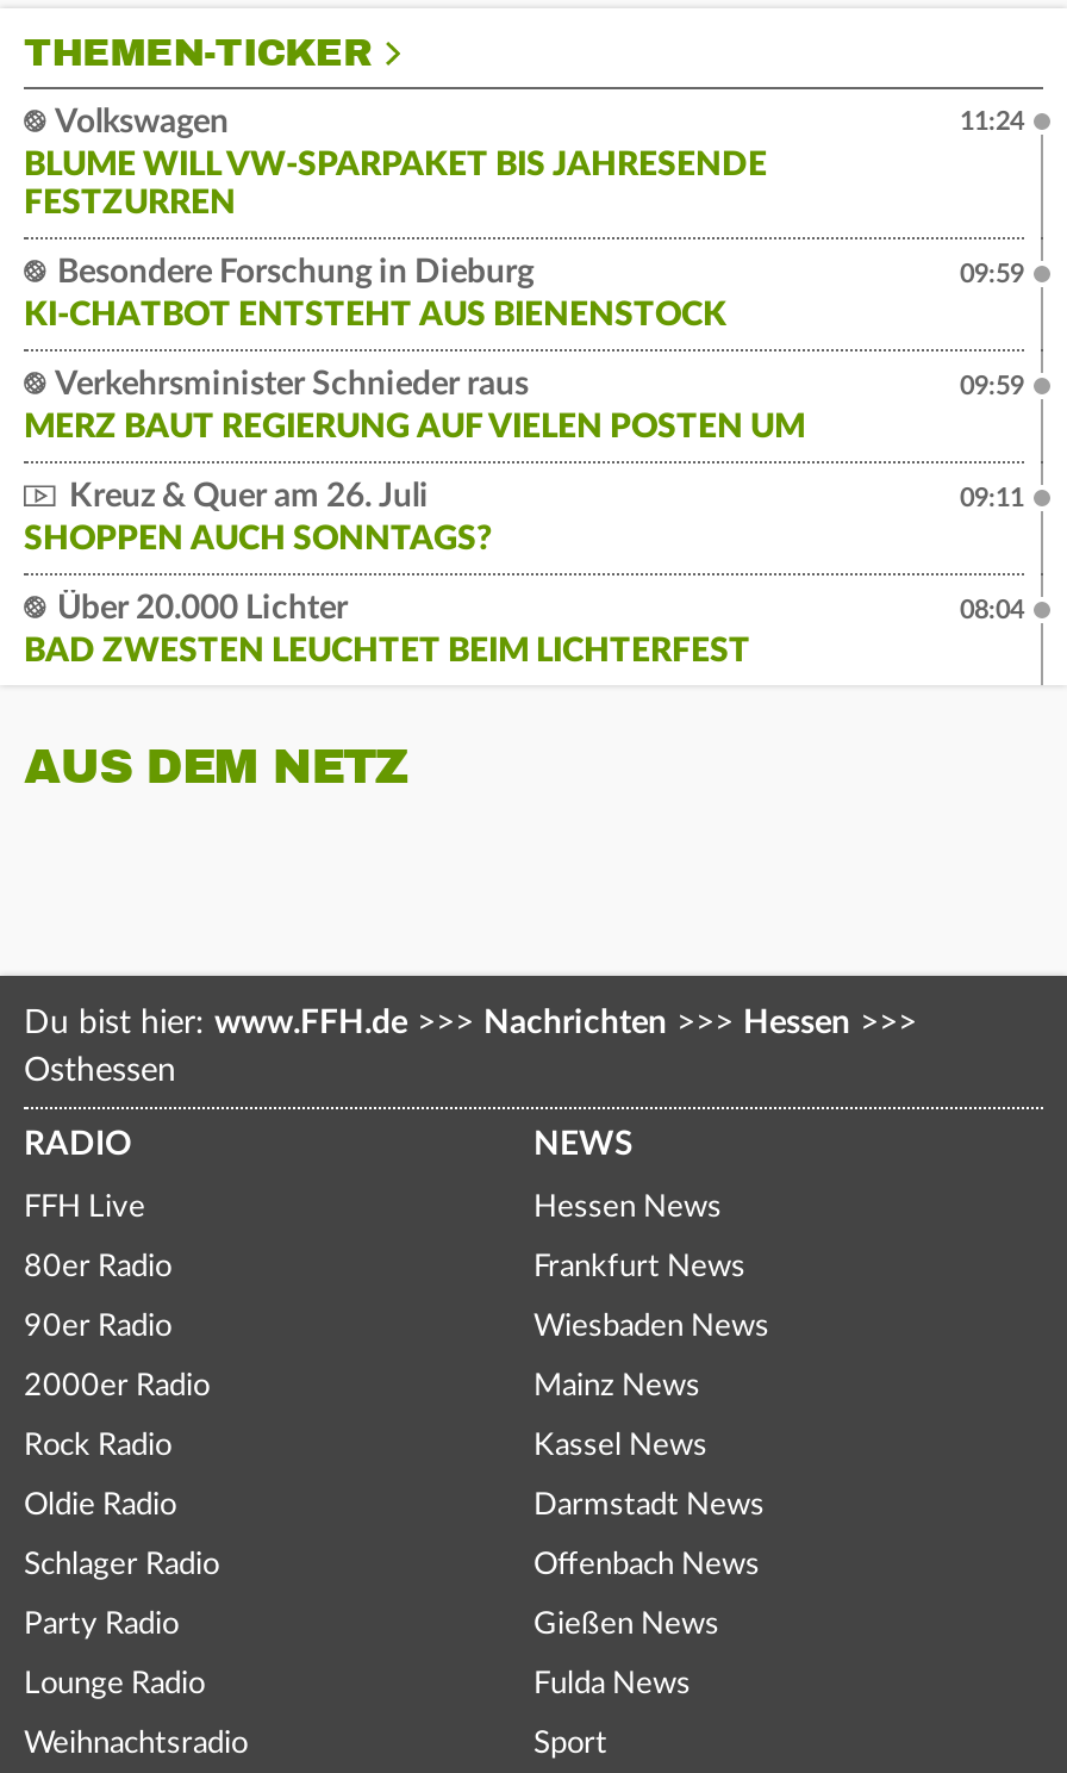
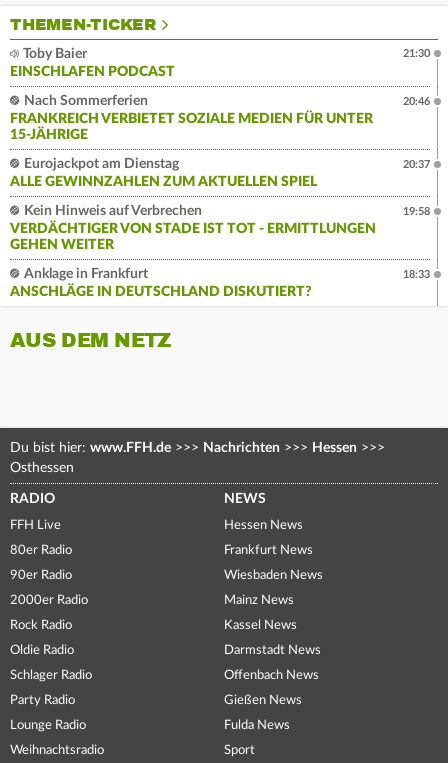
- Volkswagen
- BLUME WILL VW-SPARPAKET BIS JAHRESENDE
- FESTZURREN
+ Toby Baier
+ EINSCHLAFEN PODCAST

- 11:24
+ 21:30

- Besondere Forschung in Dieburg
- KI-CHATBOT ENTSTEHT AUS BIENENSTOCK
+ Nach Sommerferien
+ FRANKREICH VERBIETET SOZIALE MEDIEN FÜR UNTER
+ 15-JÄHRIGE

- 09:59
+ 20:46

- Verkehrsminister Schnieder raus
- MERZ BAUT REGIERUNG AUF VIELEN POSTEN UM
+ Eurojackpot am Dienstag
+ ALLE GEWINNZAHLEN ZUM AKTUELLEN SPIEL

- 09:59
+ 20:37

- Kreuz & Quer am 26. Juli
- SHOPPEN AUCH SONNTAGS?
+ Kein Hinweis auf Verbrechen
+ VERDÄCHTIGER VON STADE IST TOT - ERMITTLUNGEN
+ GEHEN WEITER

- 09:11
+ 19:58

- Über 20.000 Lichter
- BAD ZWESTEN LEUCHTET BEIM LICHTERFEST
+ Anklage in Frankfurt
+ ANSCHLÄGE IN DEUTSCHLAND DISKUTIERT?

- 08:04
+ 18:33
